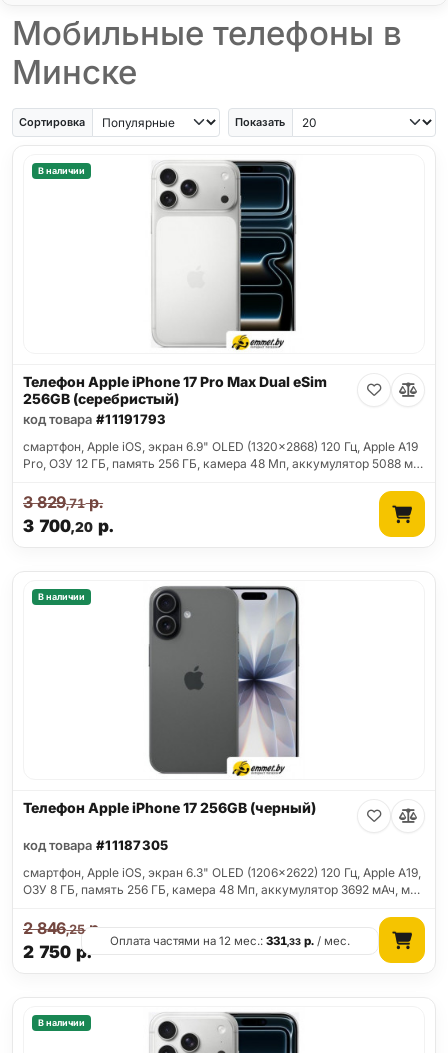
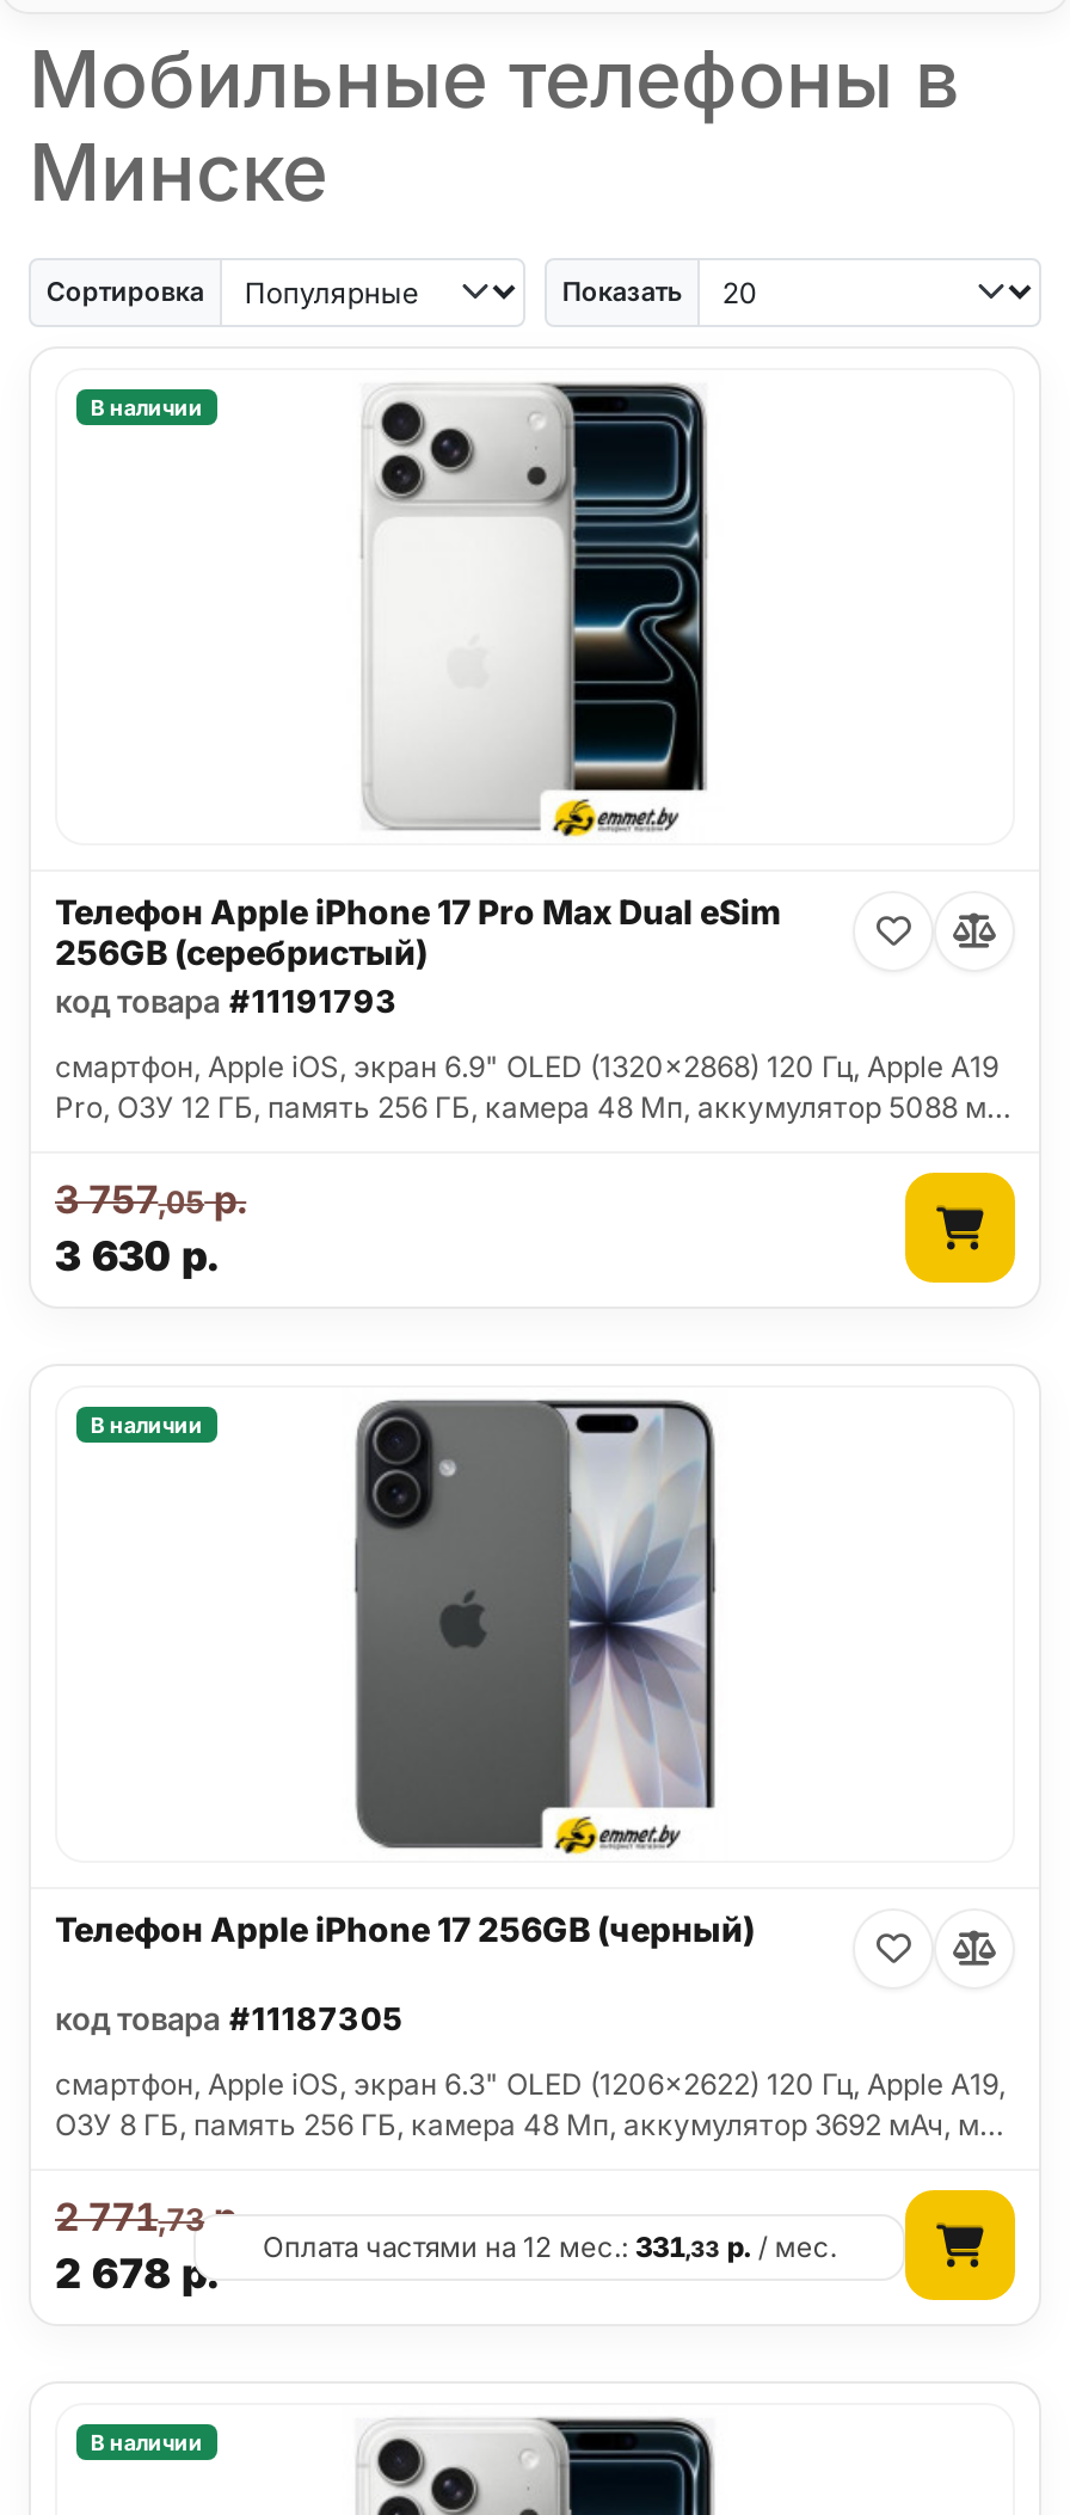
- 3 829,71р.
+ 3 757,05р.

- 3 700,20 р.
+ 3 630 р.

- 2 846,25 р.
+ 2 771,73 р.

- 2 750 р.
+ 2 678 р.
